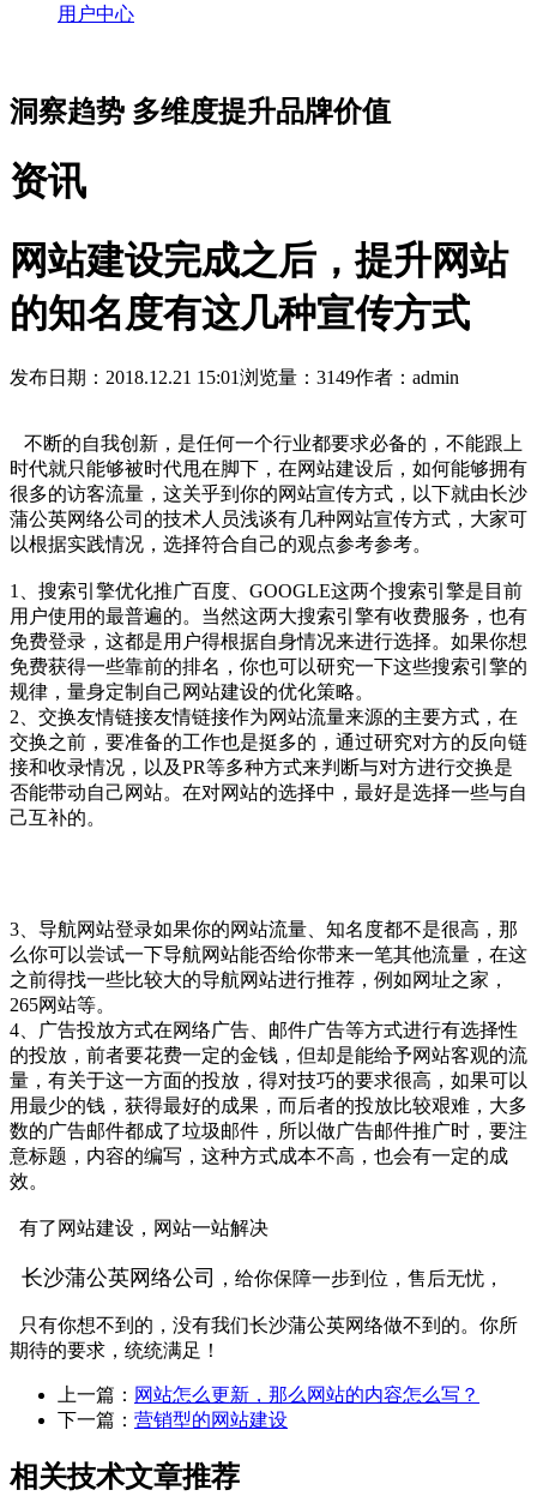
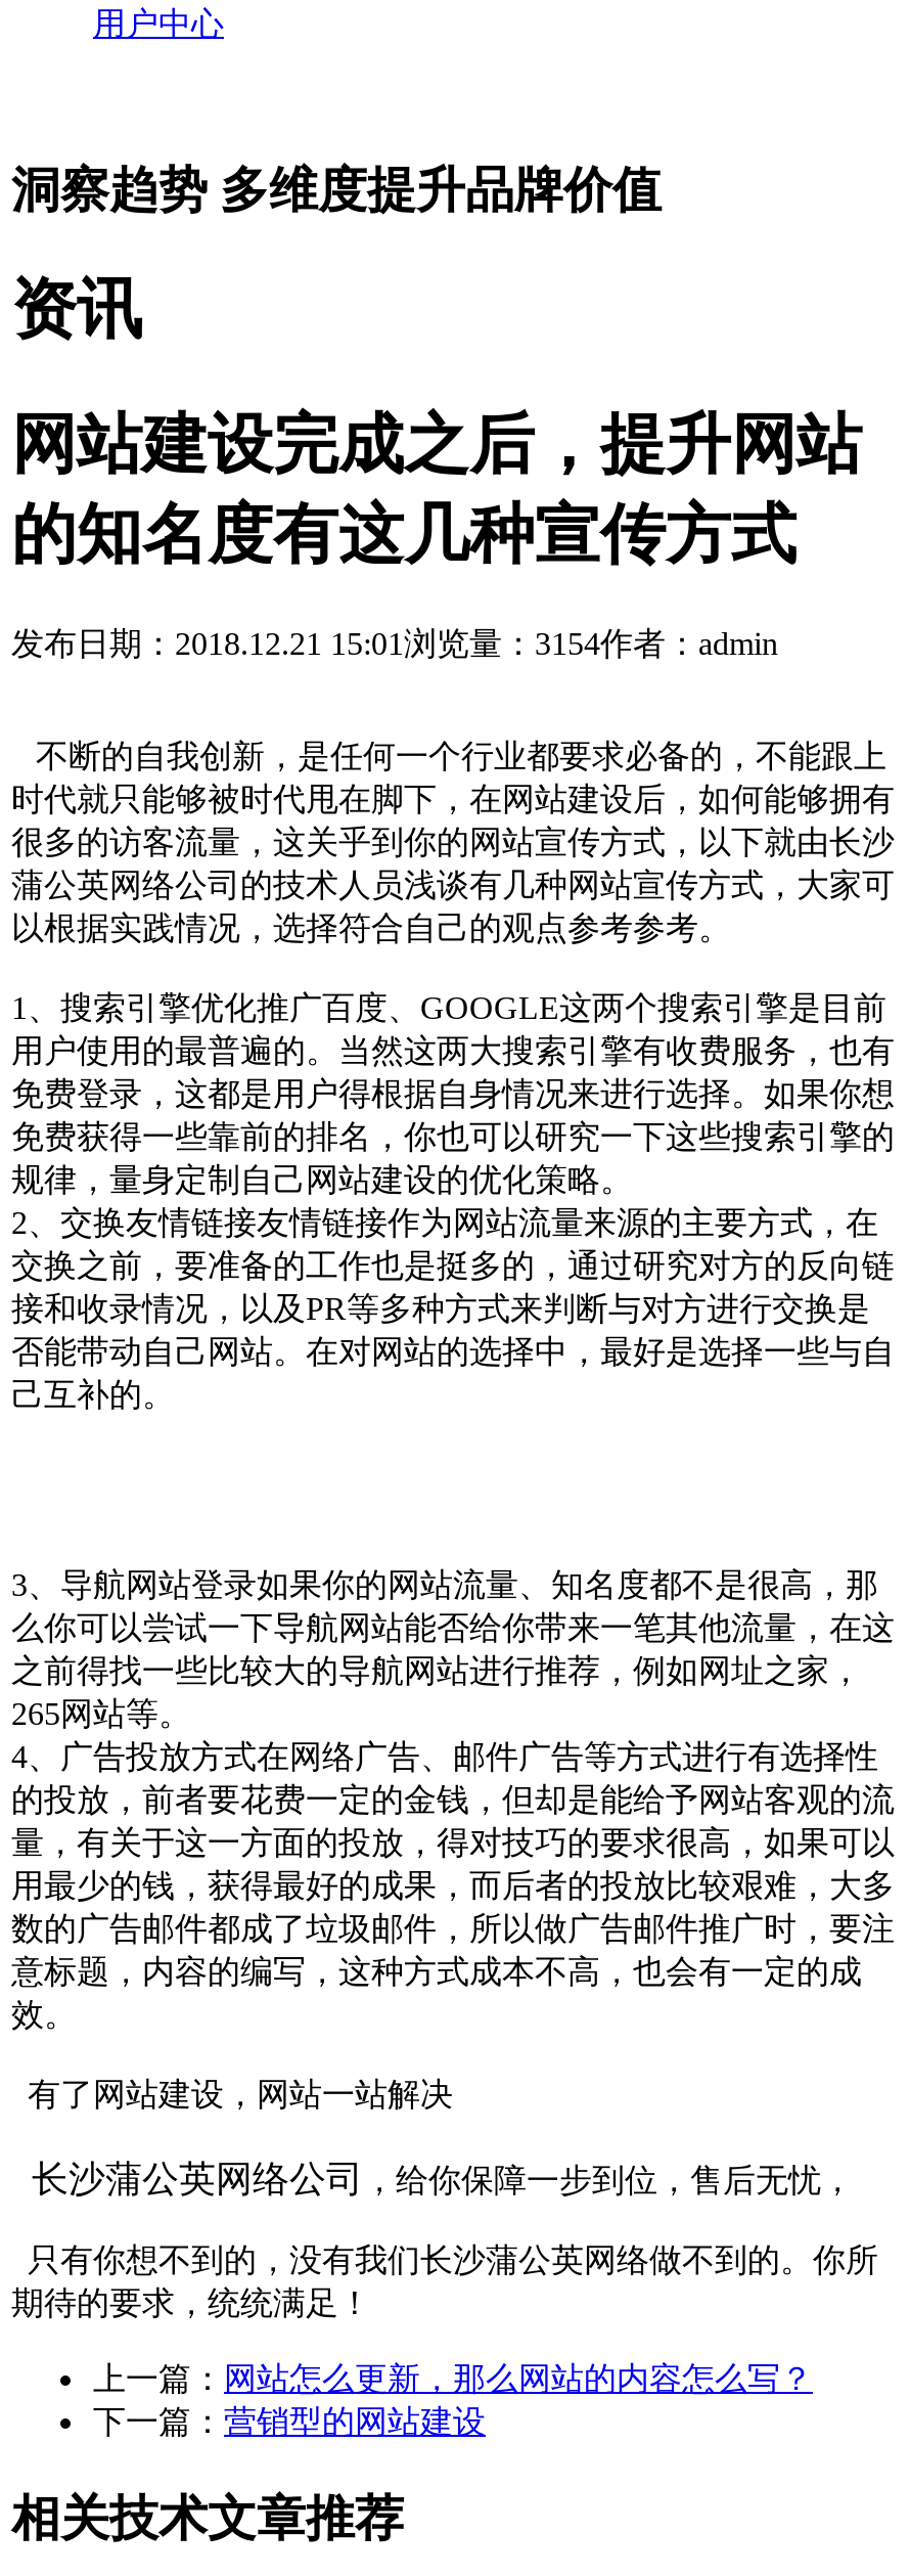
- 发布日期：2018.12.21 15:01浏览量：3149作者：admin
+ 发布日期：2018.12.21 15:01浏览量：3154作者：admin
